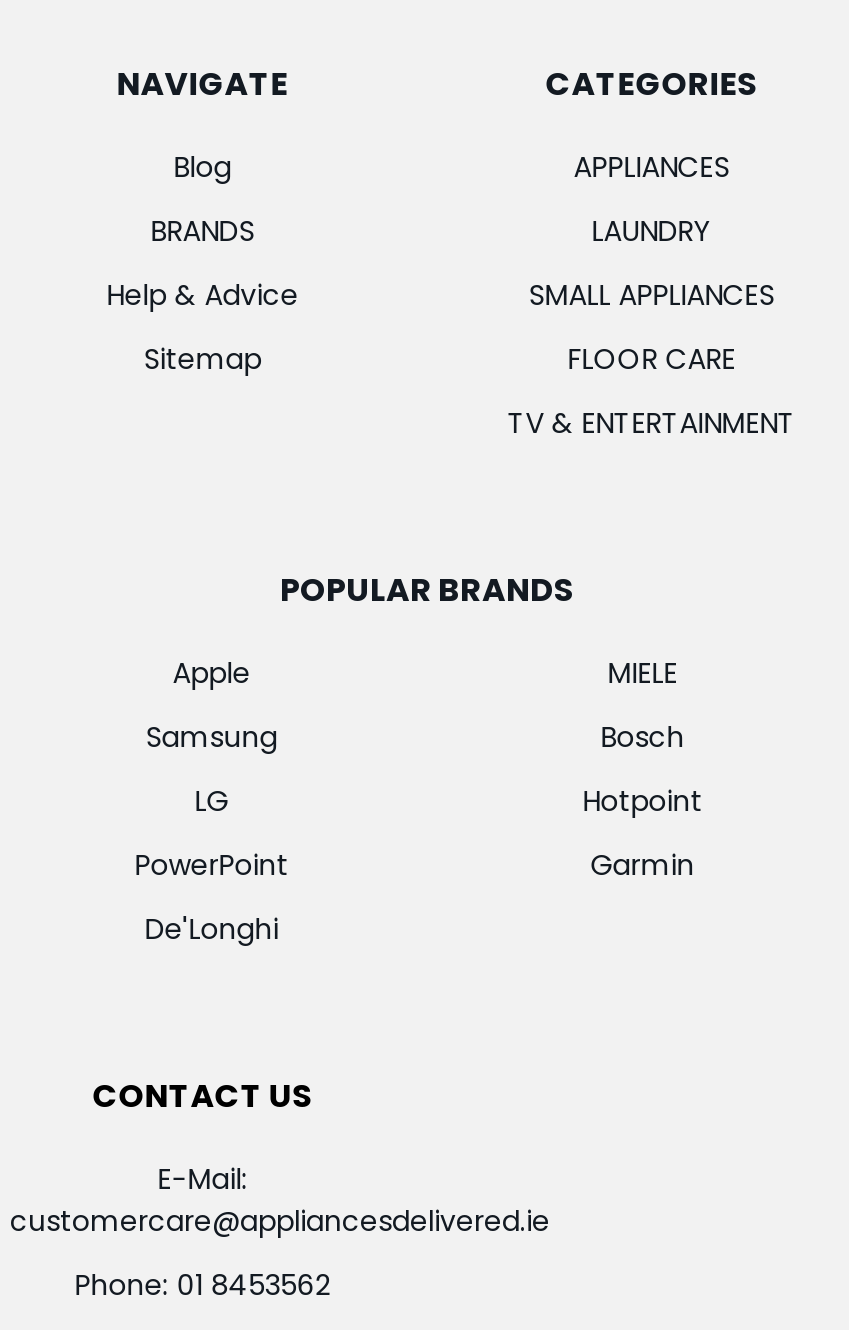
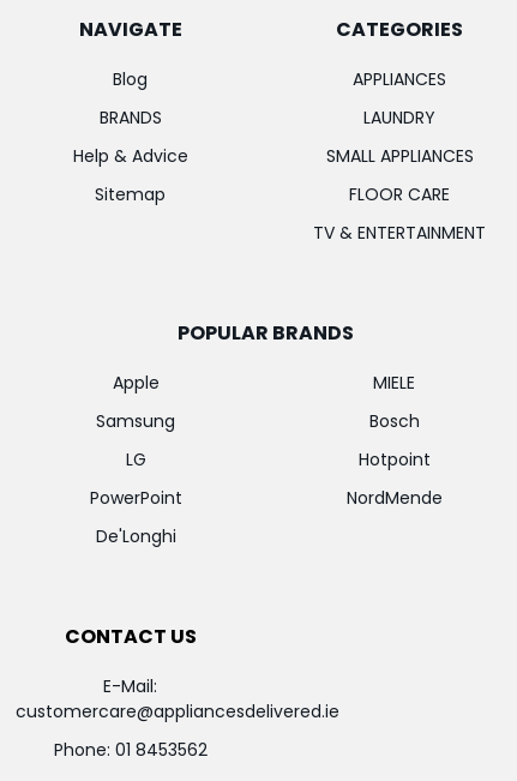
- Garmin
+ NordMende
